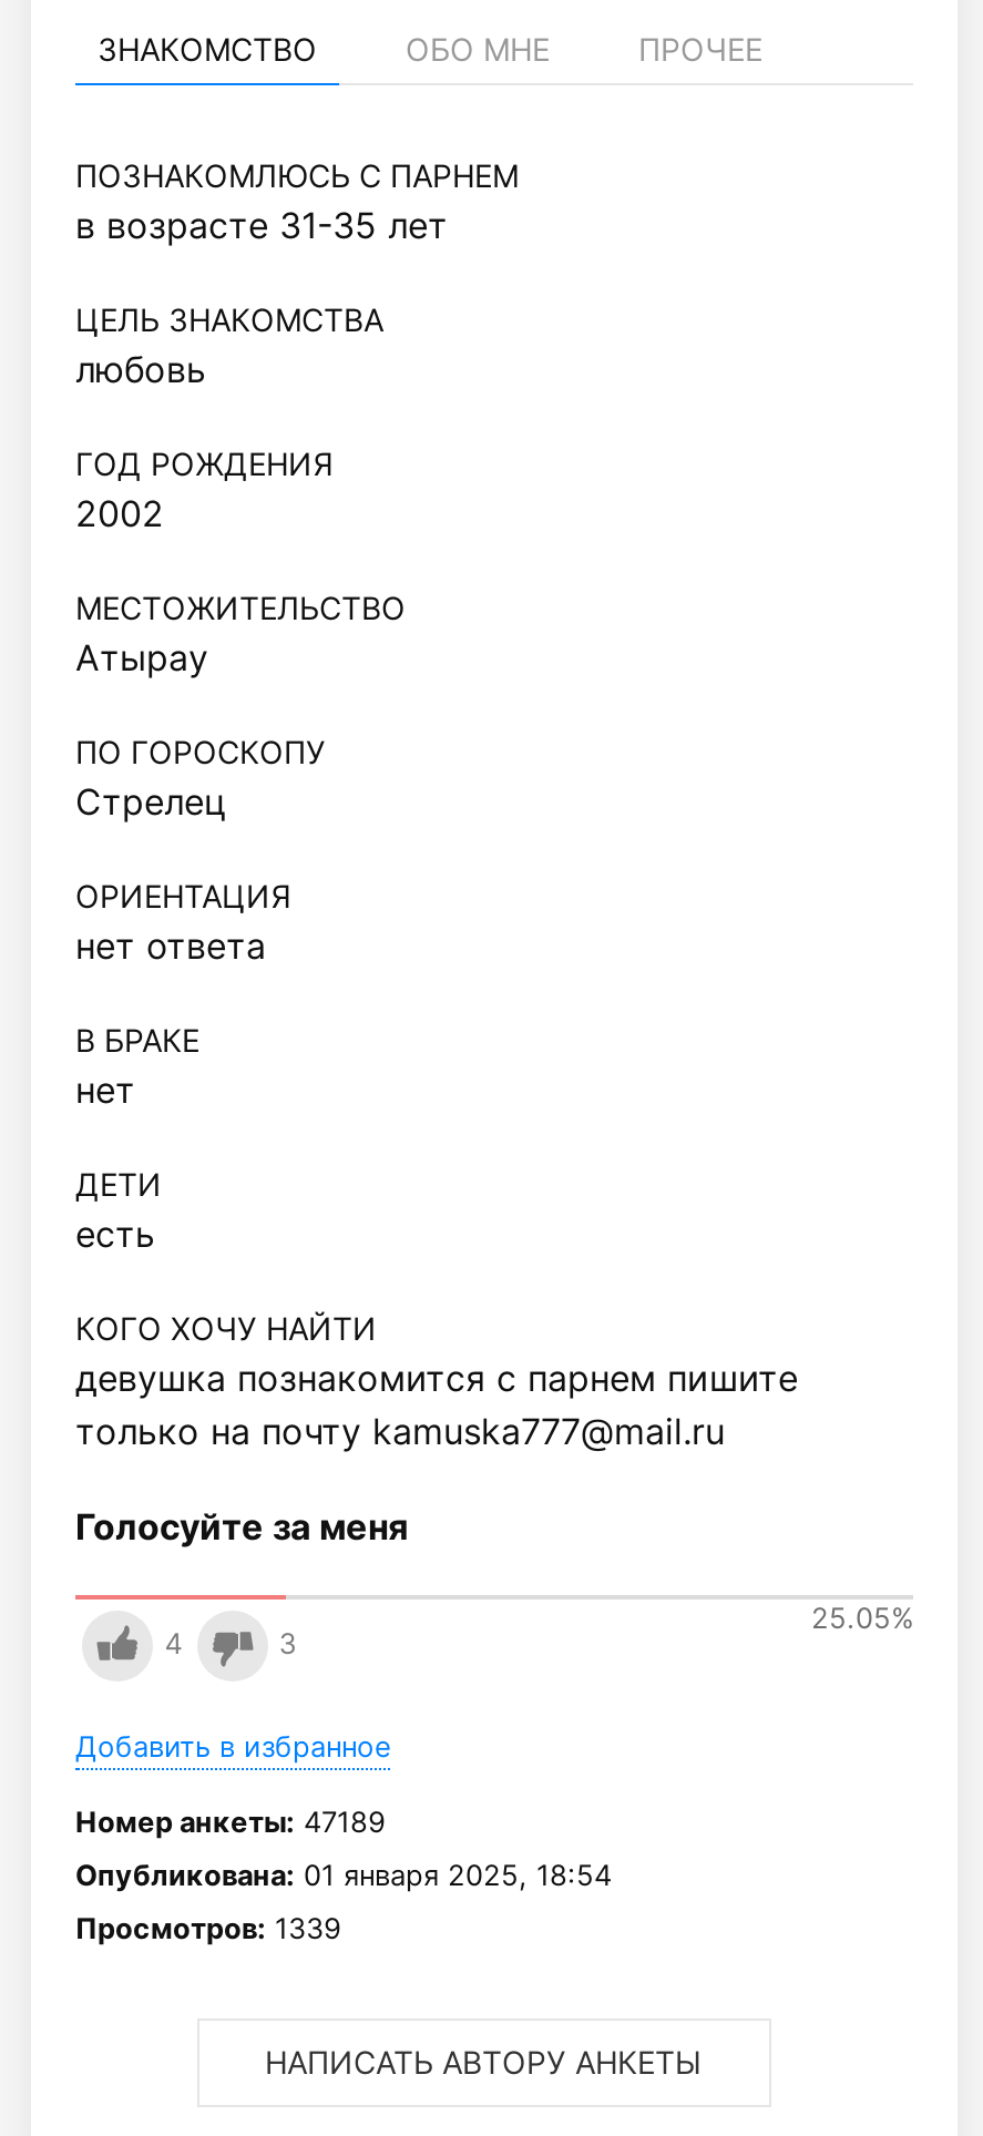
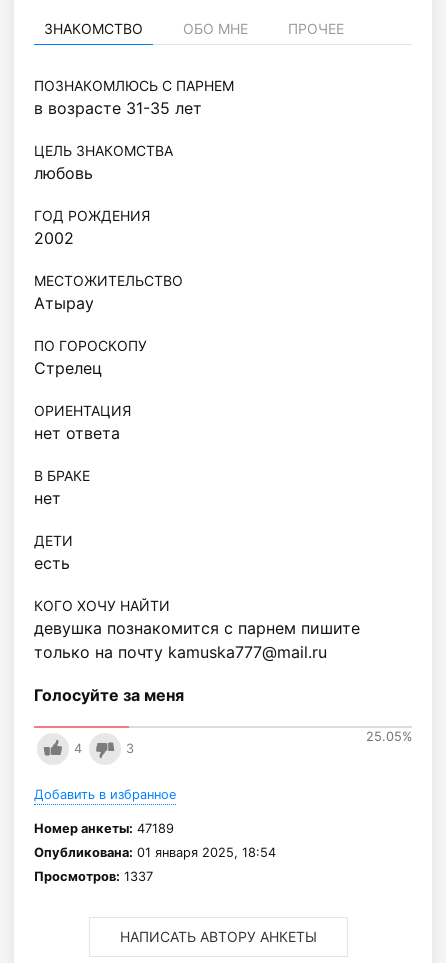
- Просмотров: 1339
+ Просмотров: 1337
